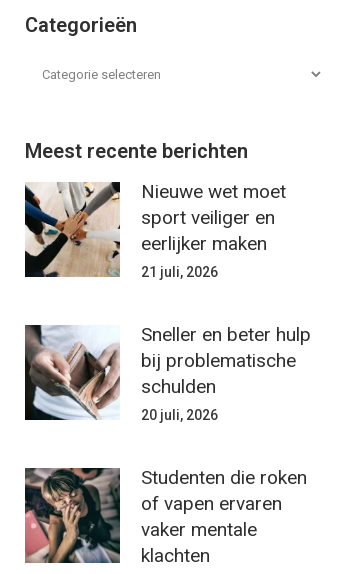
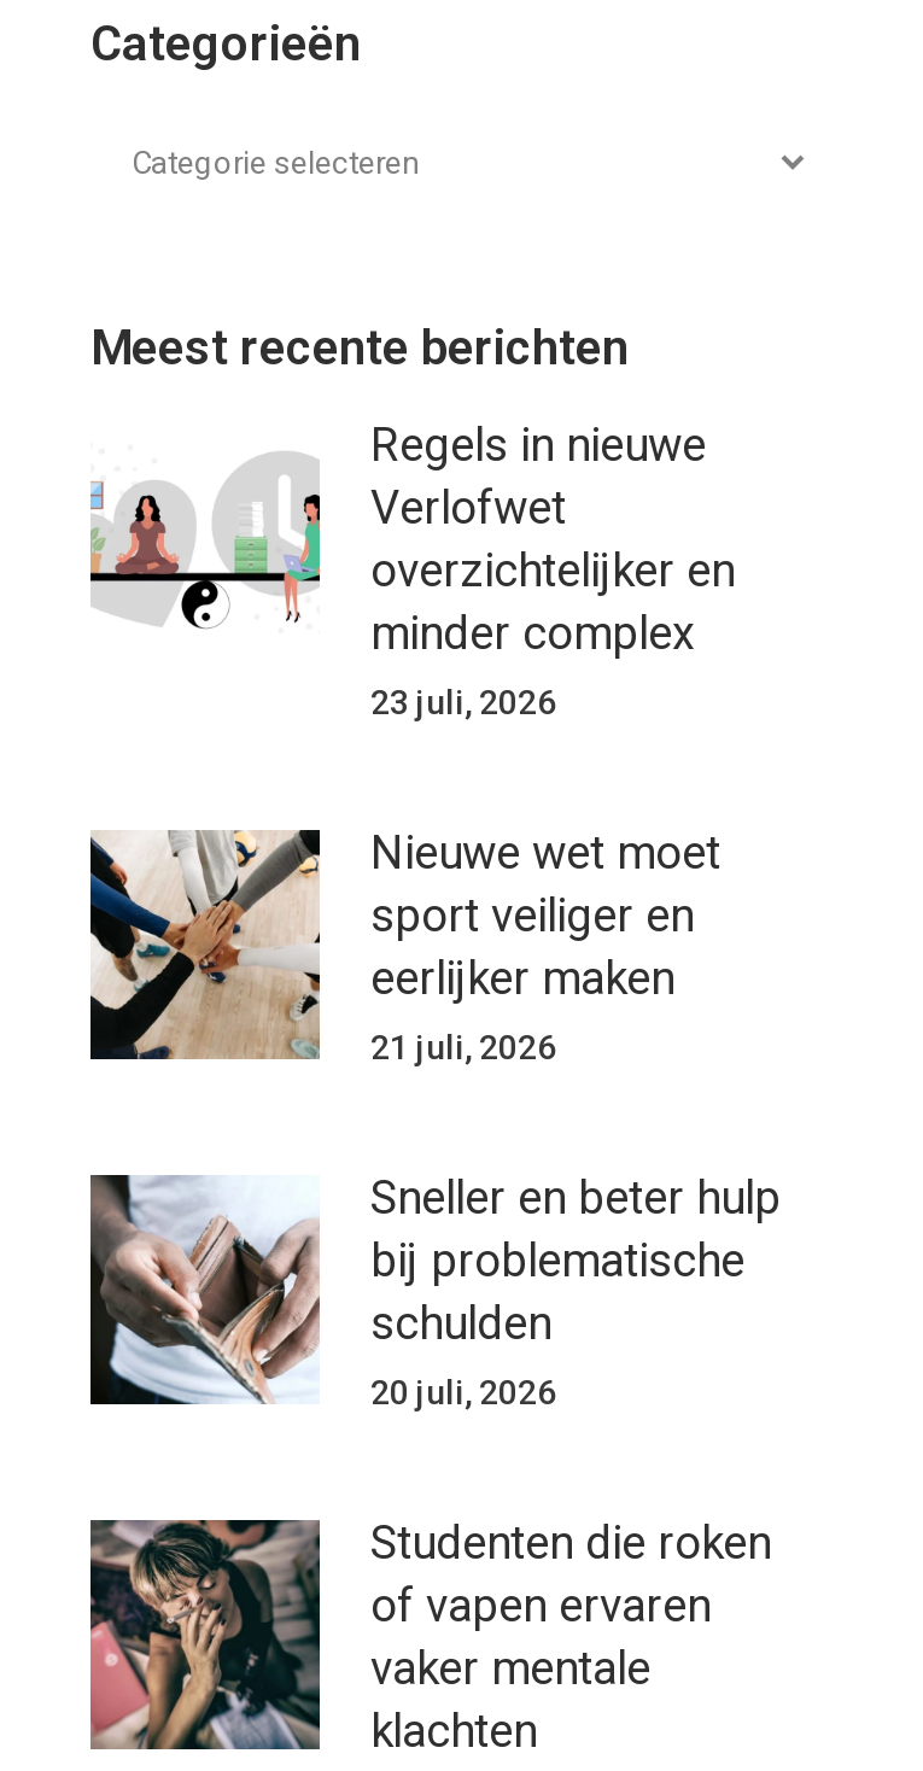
+ [image]
+ Regels in nieuwe
+ Verlofwet
+ overzichtelijker en
+ minder complex
+ 23 juli, 2026
